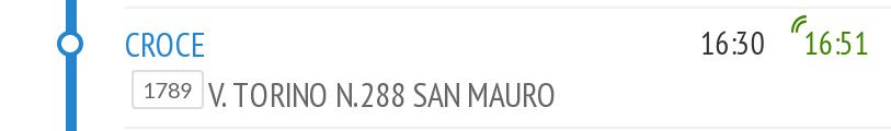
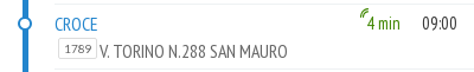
- 16:30
- 16:51
+ 4 min
+ 09:00
